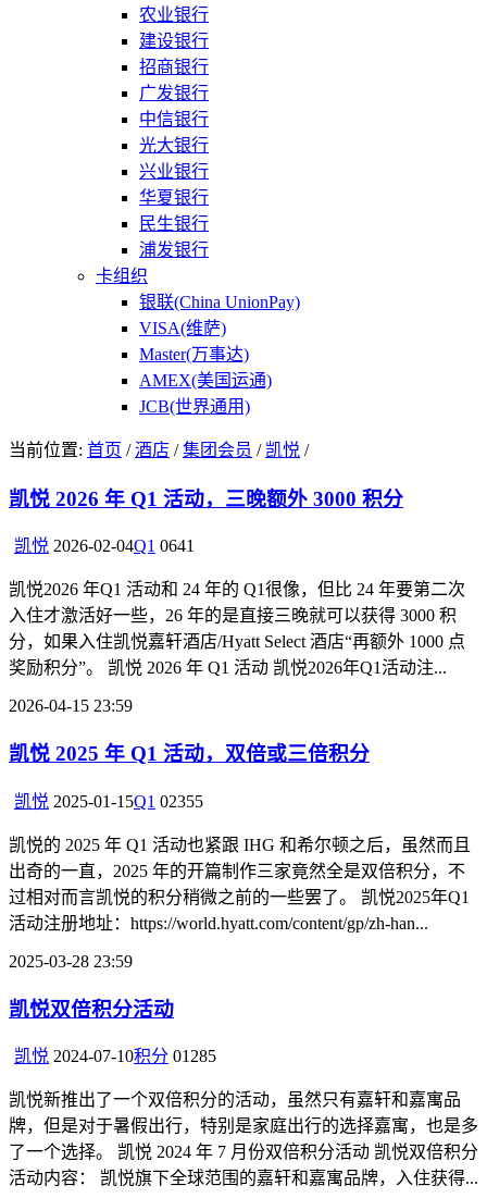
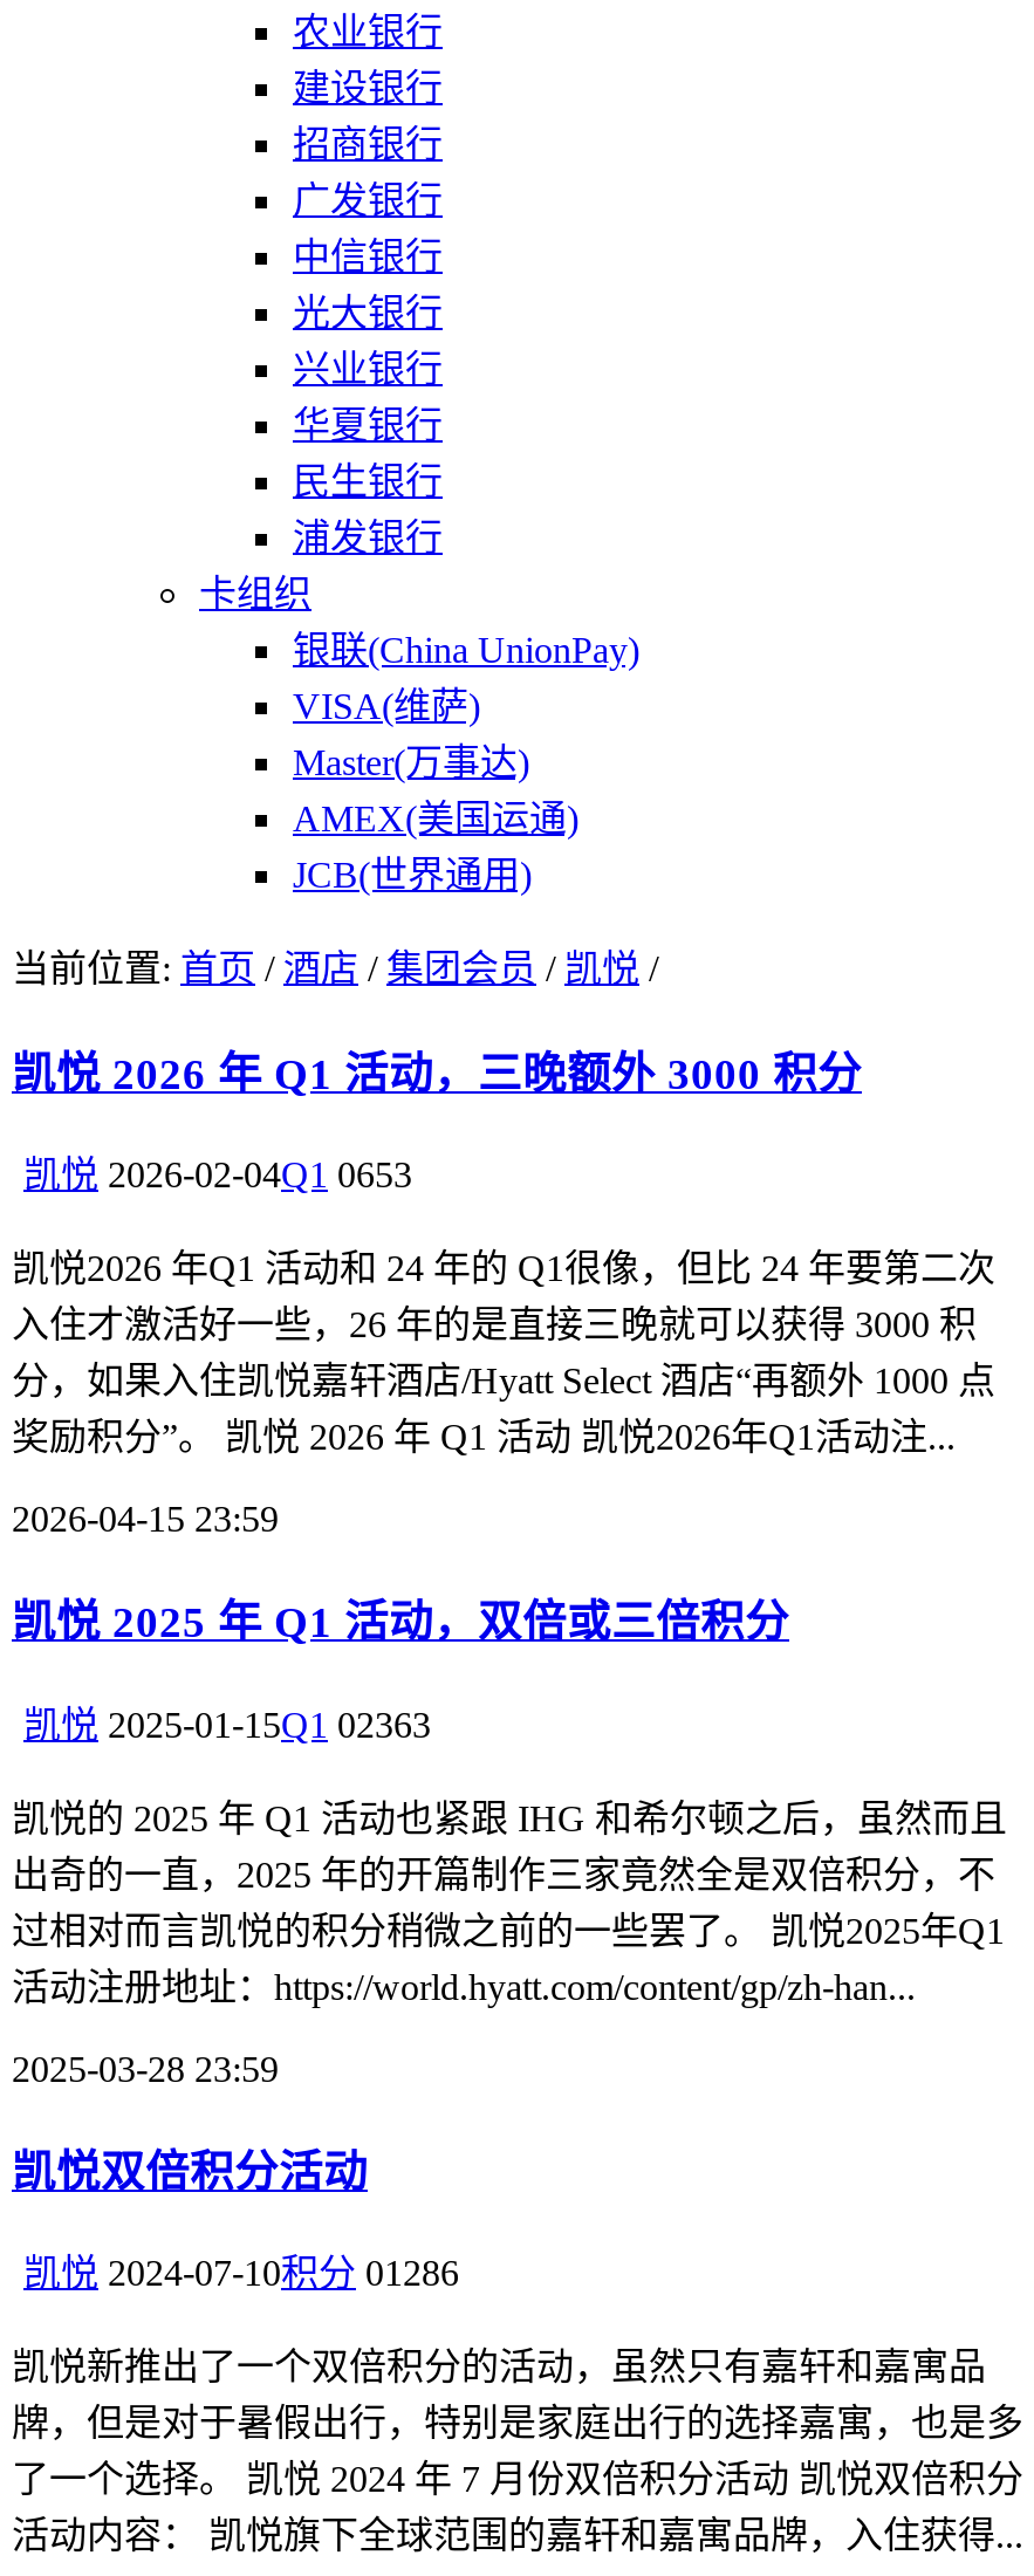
- 凯悦 2026-02-04Q1 0641
+ 凯悦 2026-02-04Q1 0653

- 凯悦 2025-01-15Q1 02355
+ 凯悦 2025-01-15Q1 02363

- 凯悦 2024-07-10积分 01285
+ 凯悦 2024-07-10积分 01286
